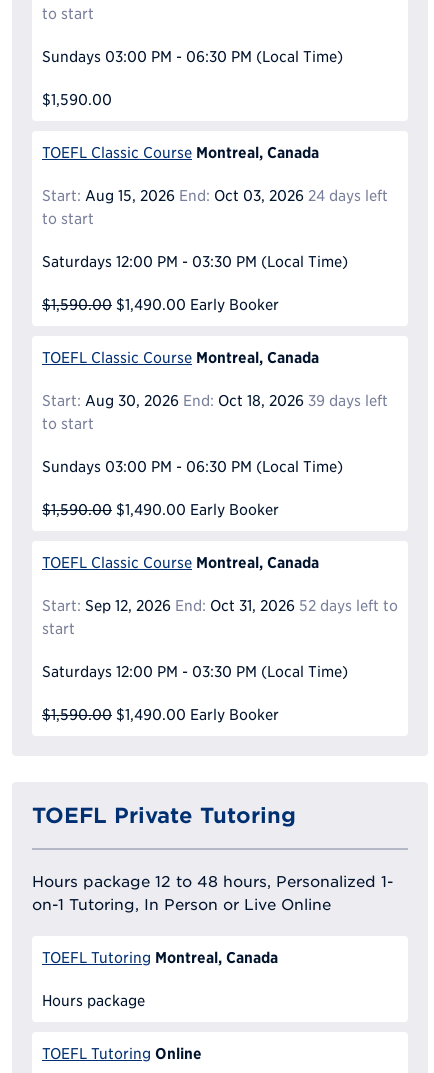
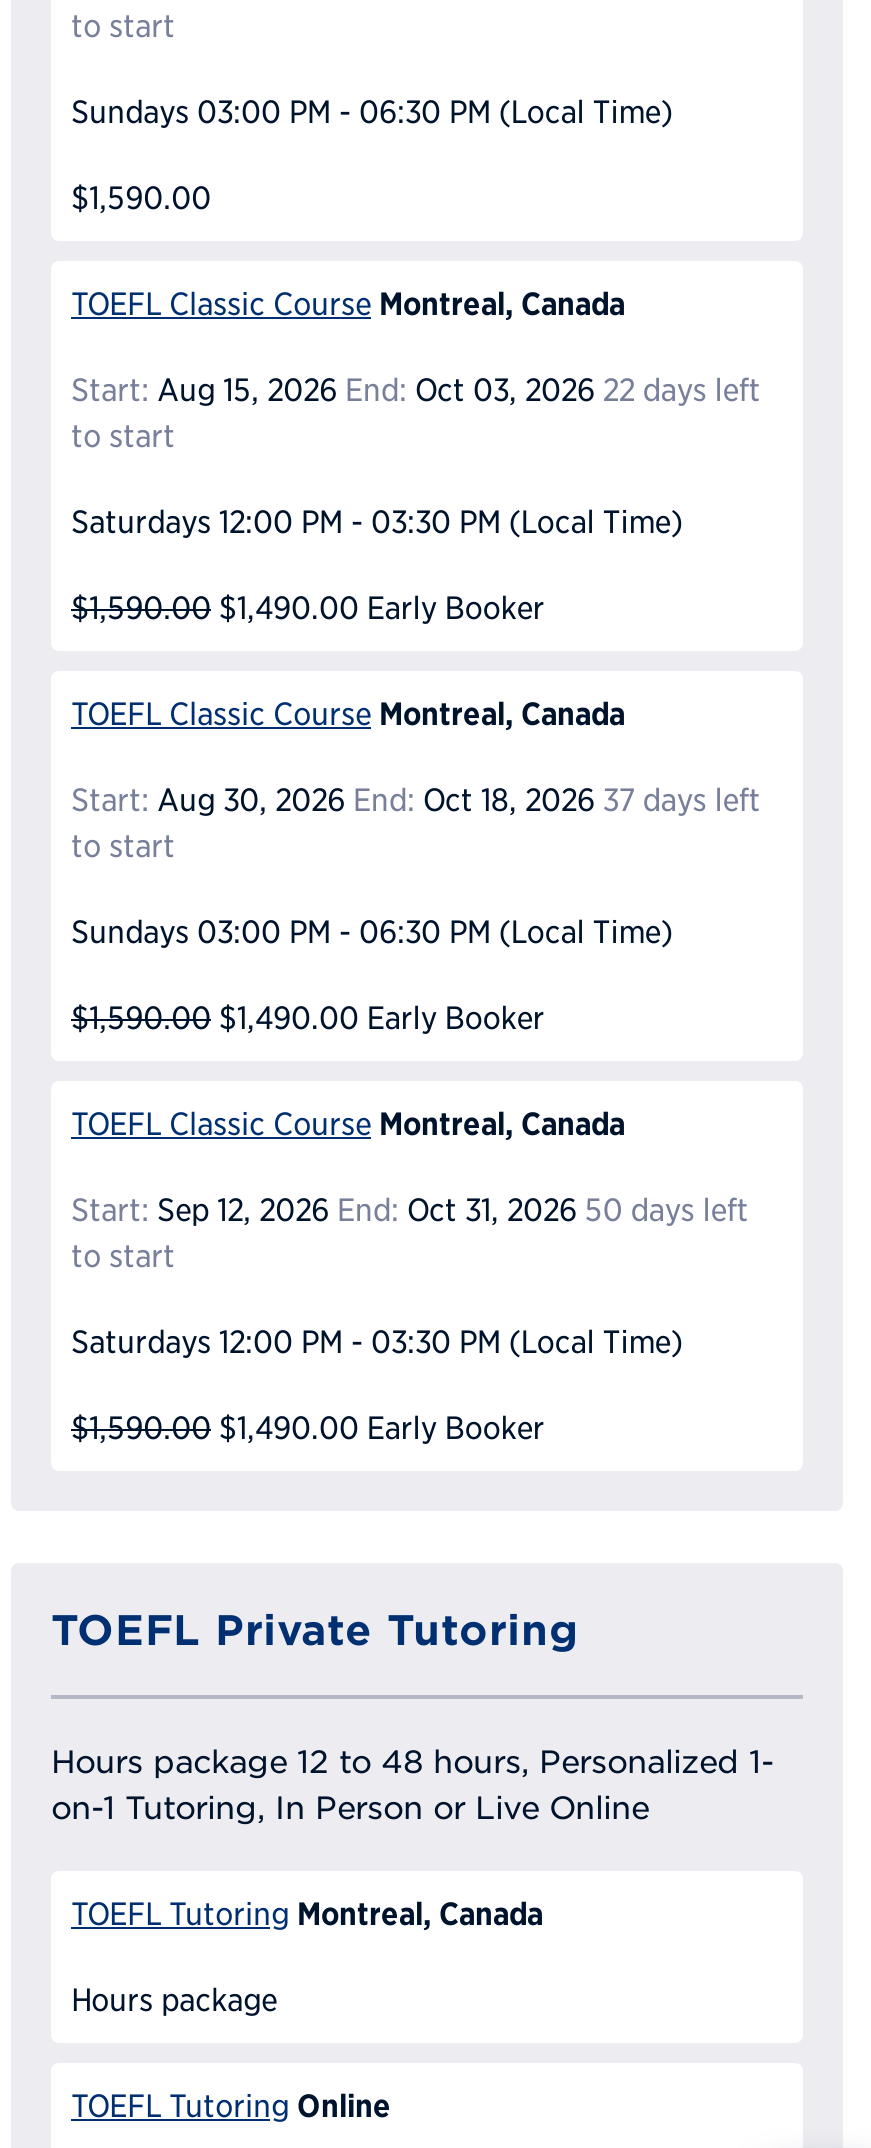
- Start: Aug 15, 2026 End: Oct 03, 2026 24 days left
+ Start: Aug 15, 2026 End: Oct 03, 2026 22 days left

- Start: Aug 30, 2026 End: Oct 18, 2026 39 days left
+ Start: Aug 30, 2026 End: Oct 18, 2026 37 days left

- Start: Sep 12, 2026 End: Oct 31, 2026 52 days left to
- start
+ Start: Sep 12, 2026 End: Oct 31, 2026 50 days left
+ to start
